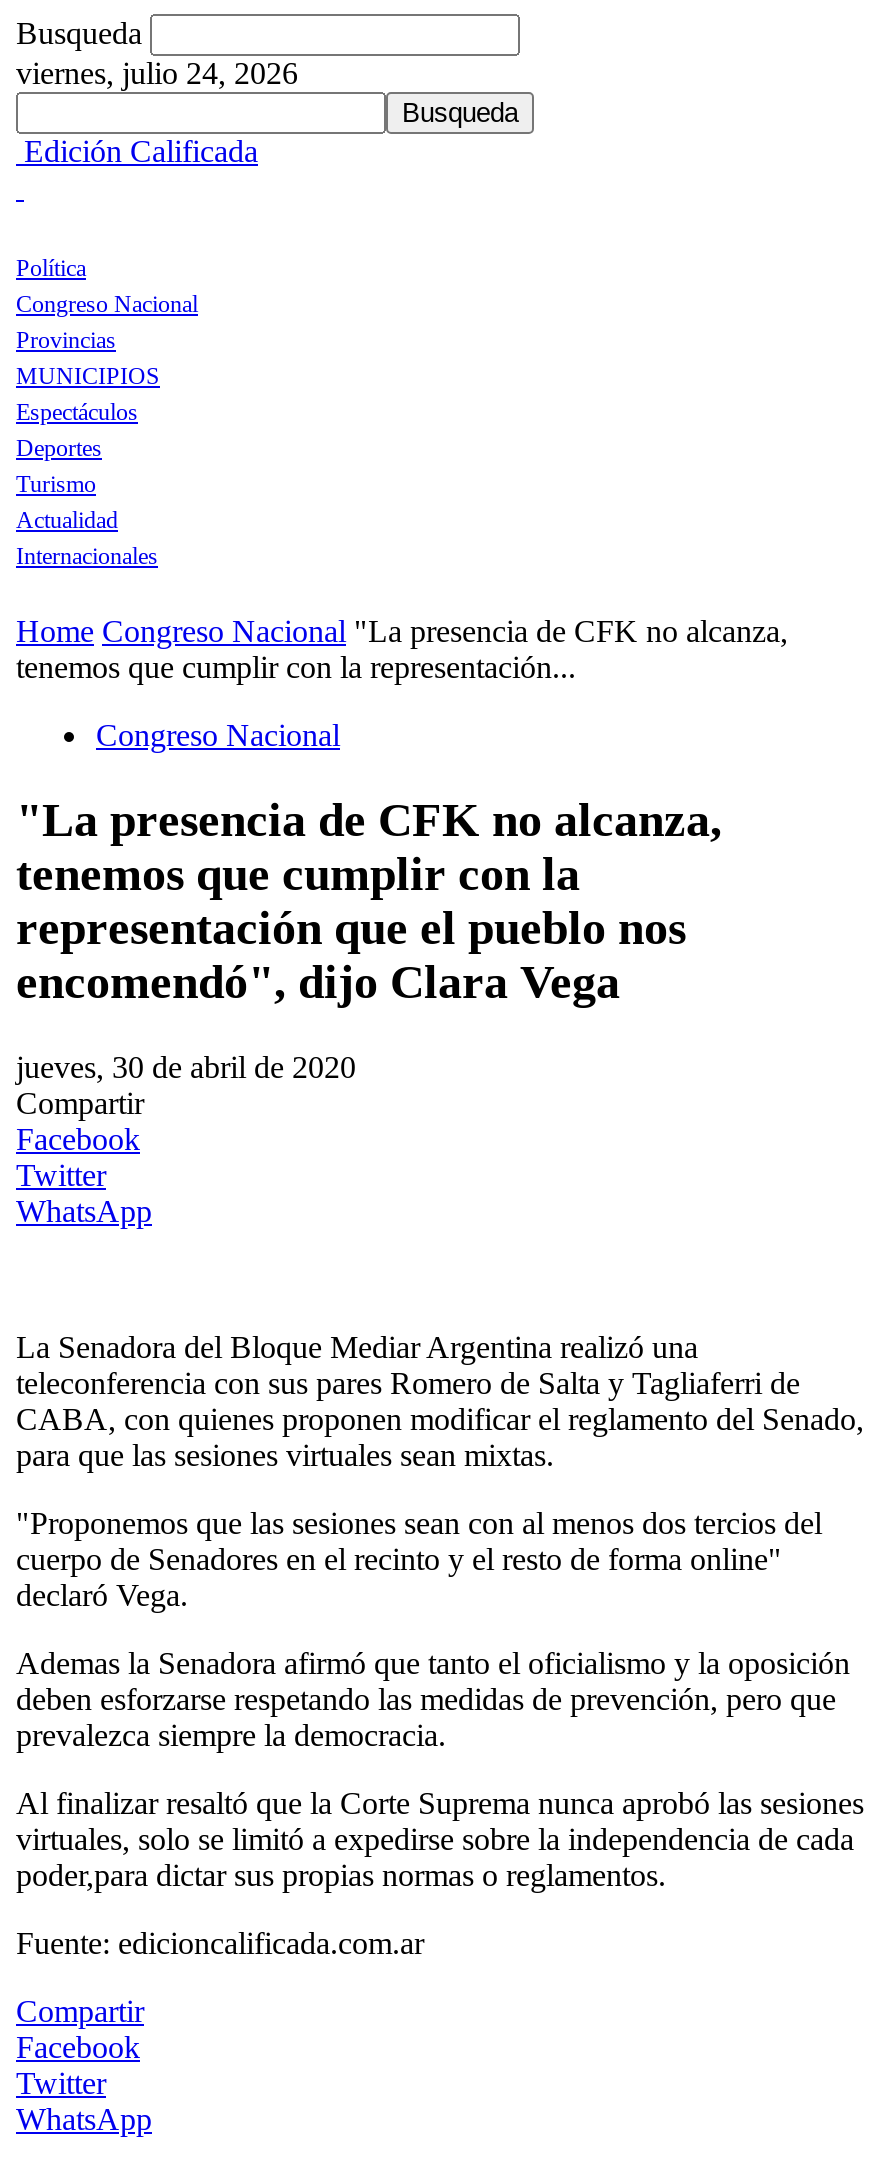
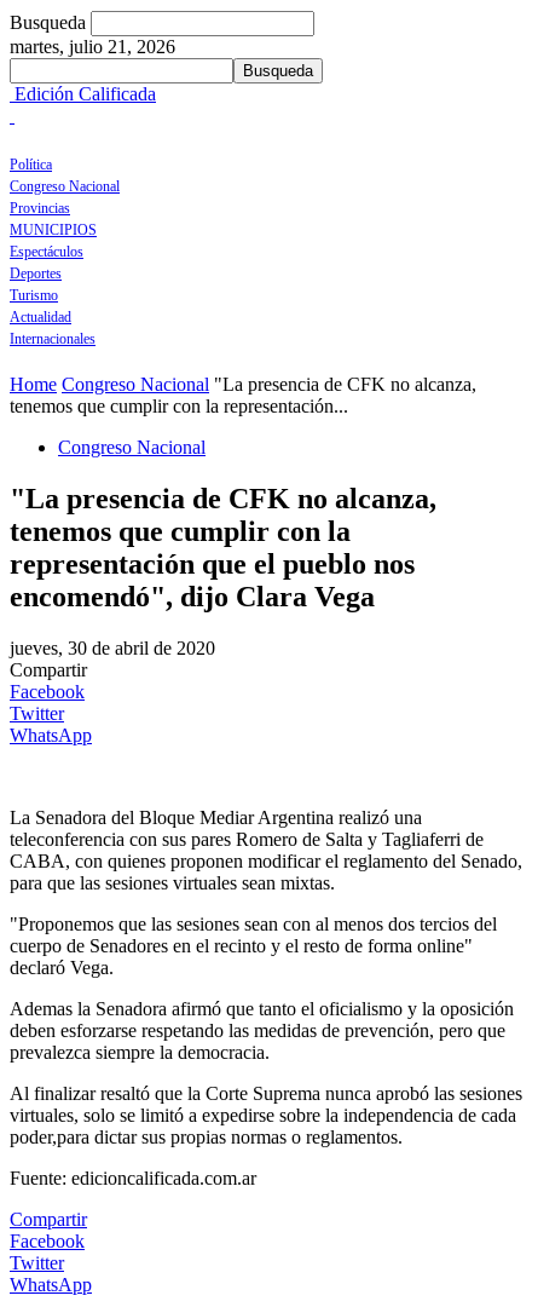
- viernes, julio 24, 2026
+ martes, julio 21, 2026
